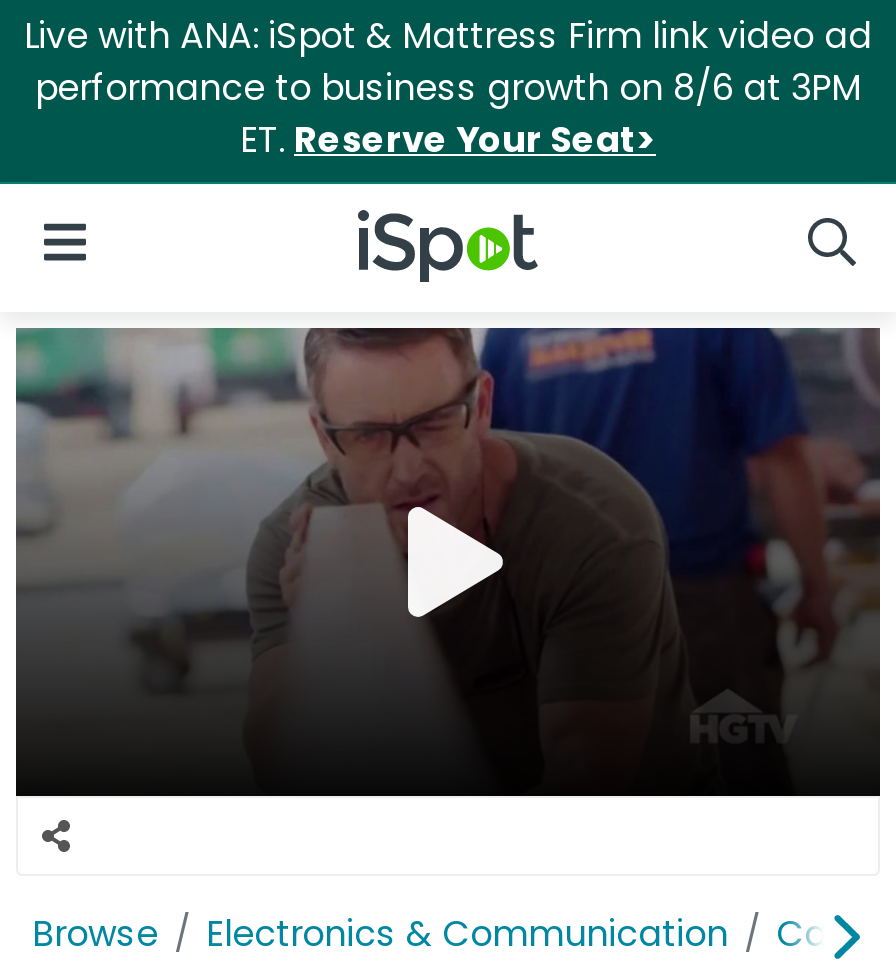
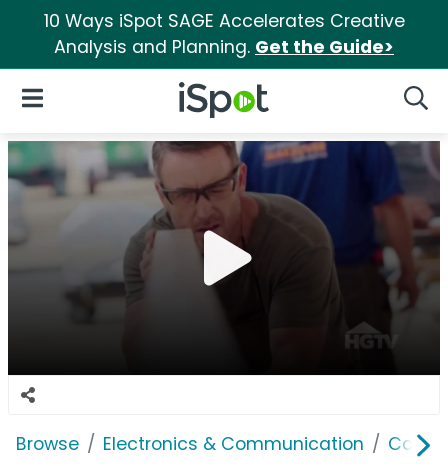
- Live with ANA: iSpot & Mattress Firm link video ad
- performance to business growth on 8/6 at 3PM
- ET. Reserve Your Seat>
+ 10 Ways iSpot SAGE Accelerates Creative
+ Analysis and Planning. Get the Guide>
